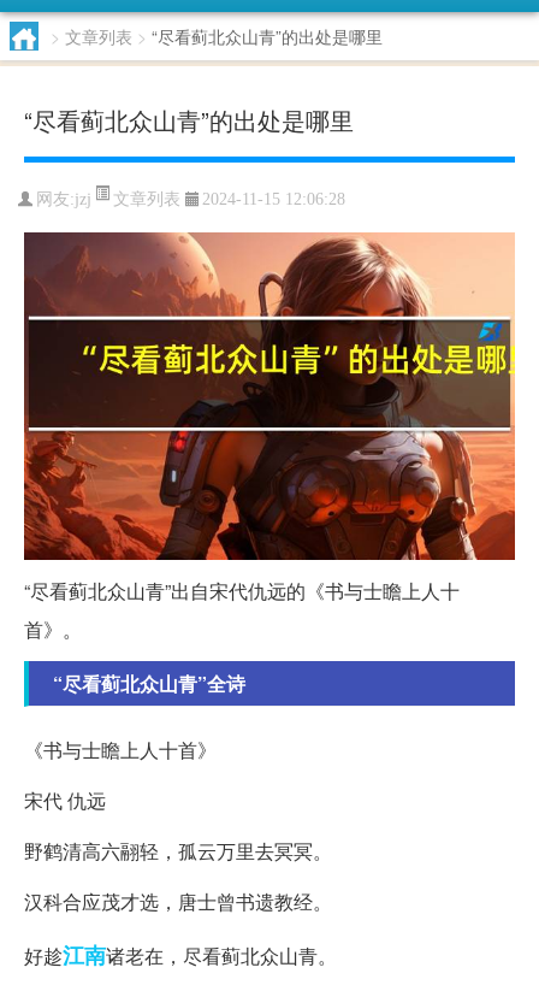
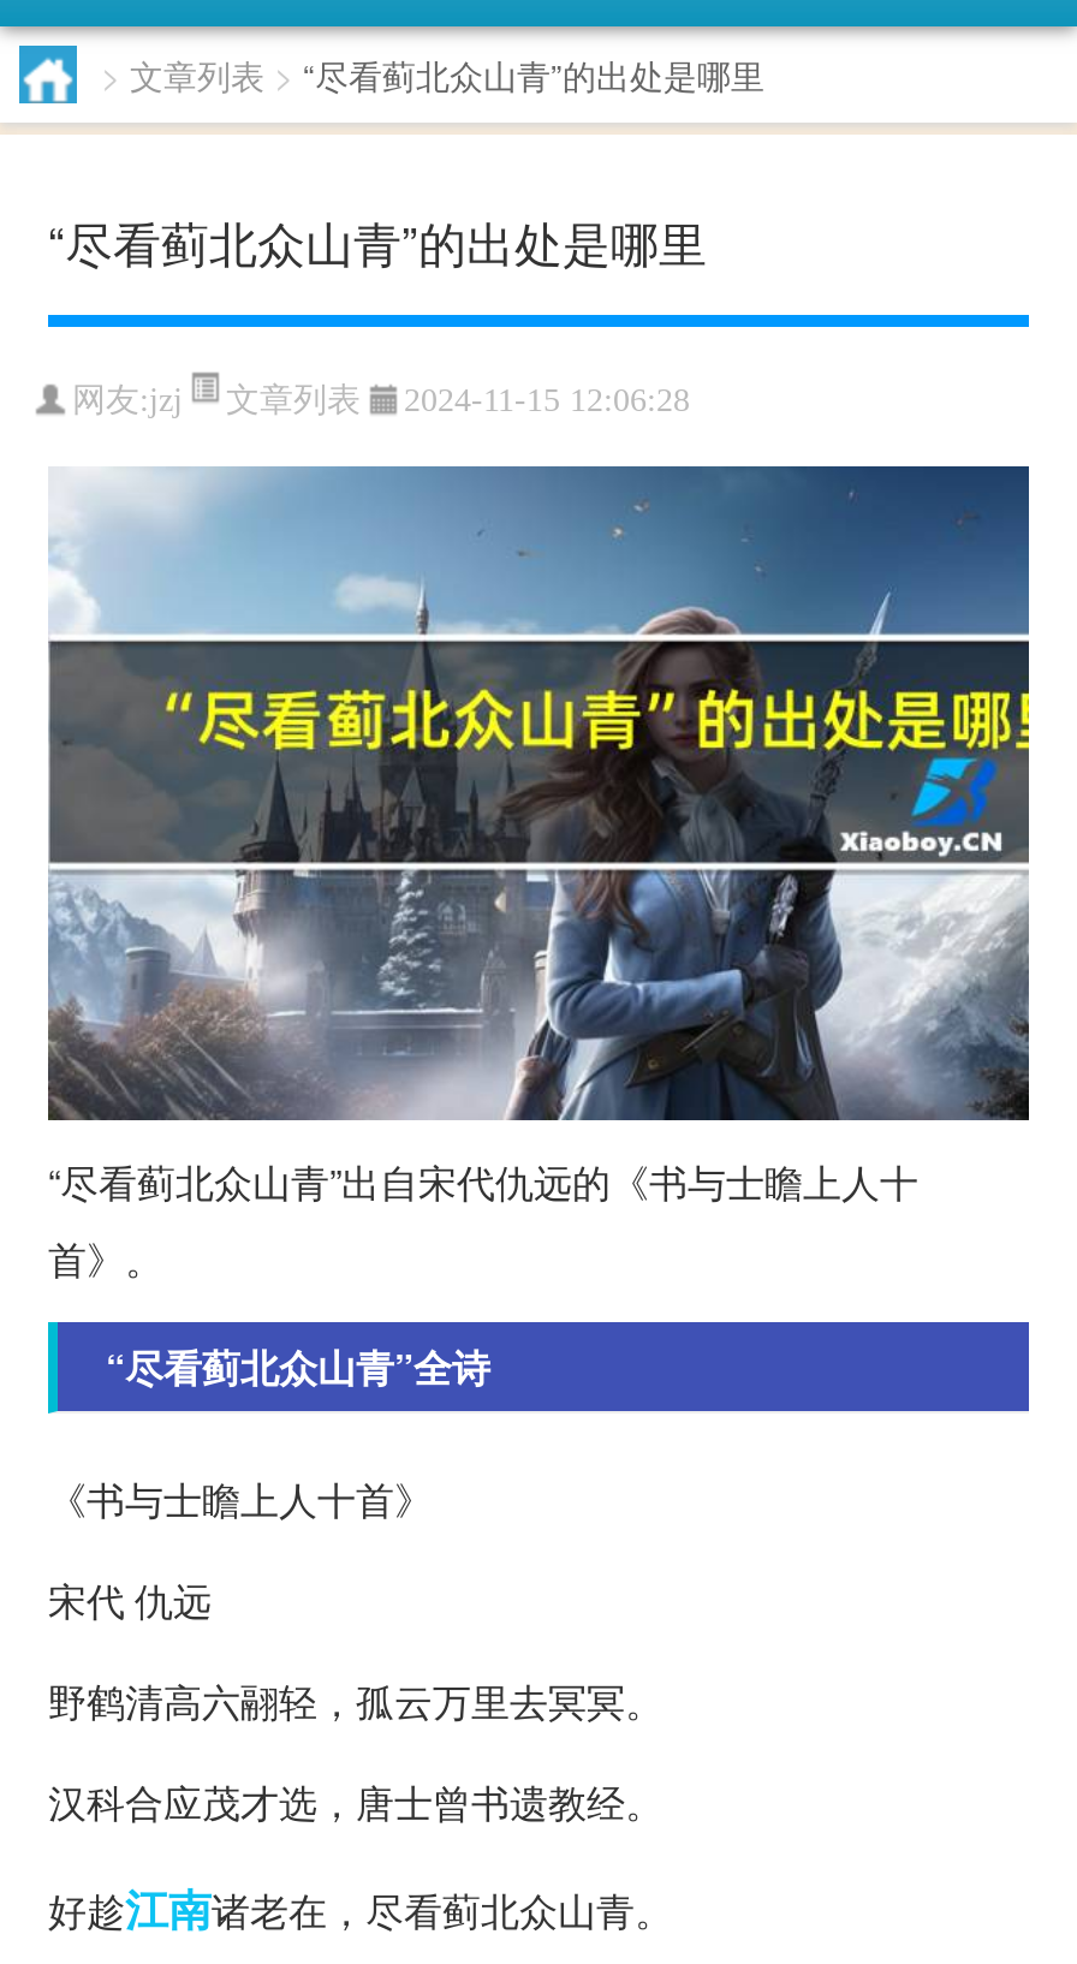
- [image]
+ [image]
